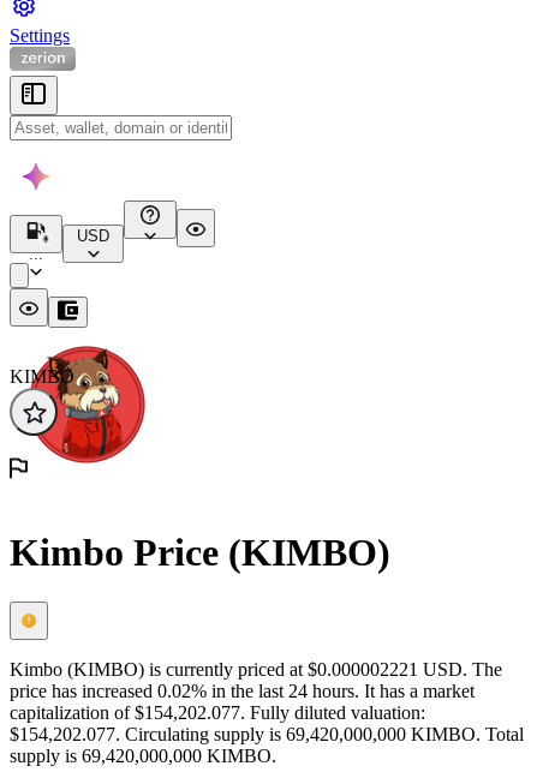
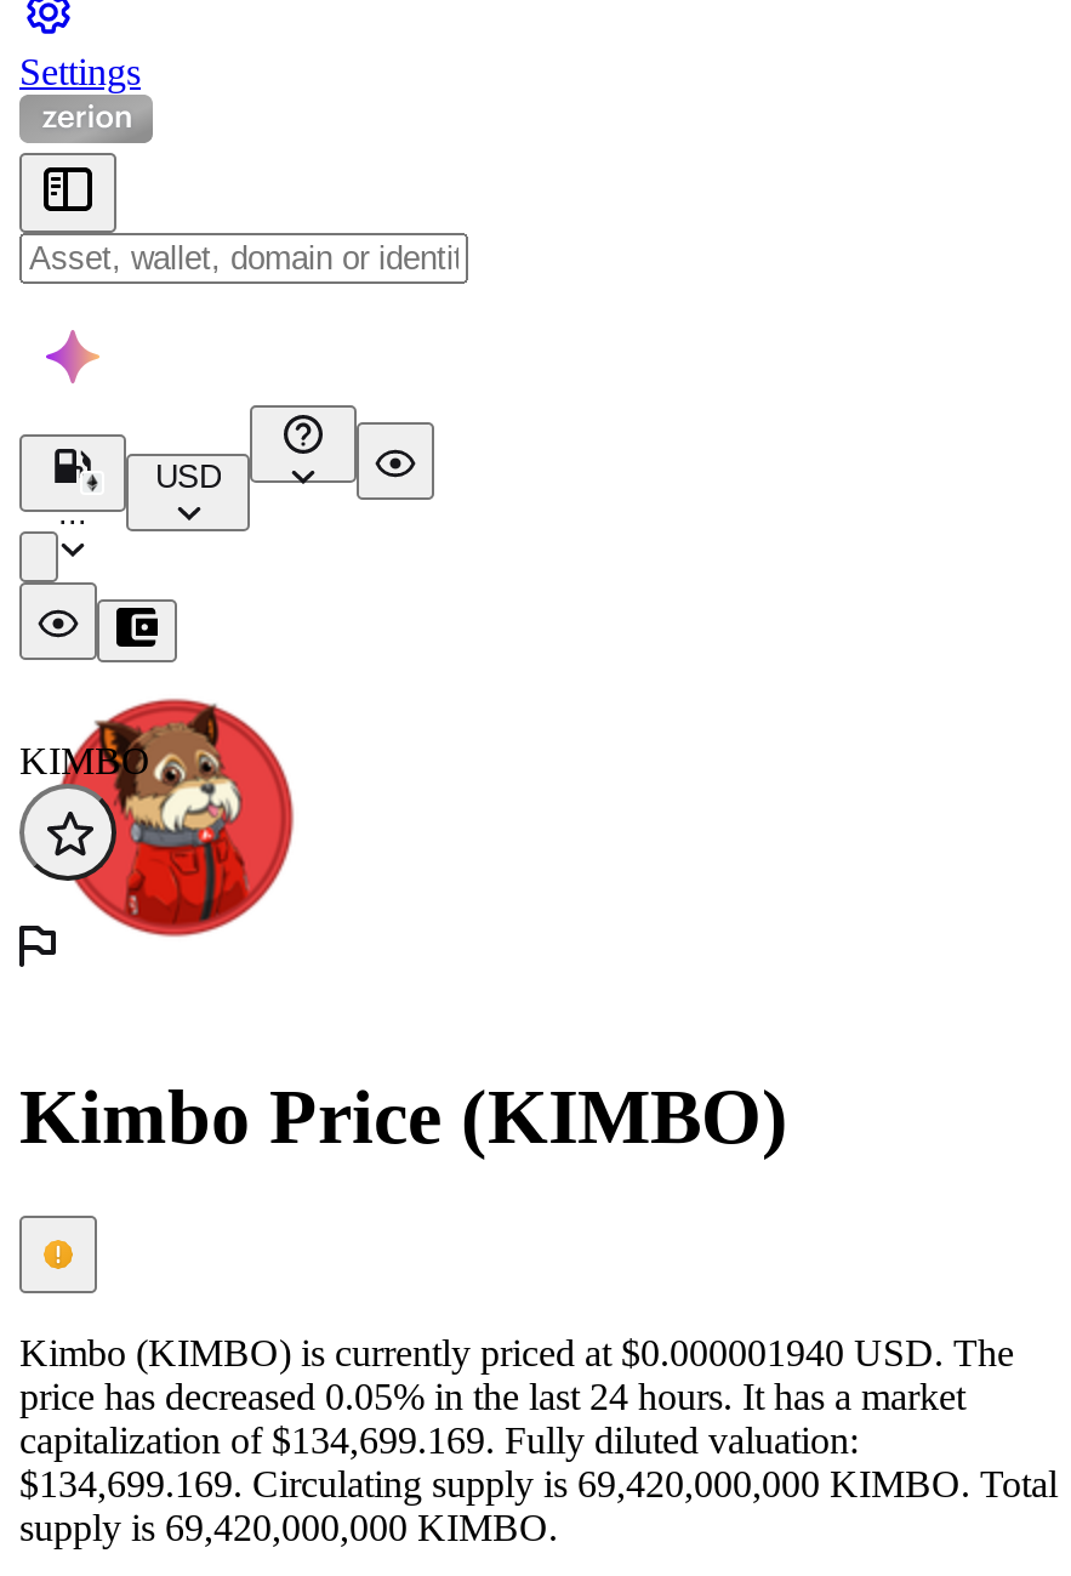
- Kimbo (KIMBO) is currently priced at $0.000002221 USD. The
+ Kimbo (KIMBO) is currently priced at $0.000001940 USD. The

- price has increased 0.02% in the last 24 hours. It has a market
+ price has decreased 0.05% in the last 24 hours. It has a market

- capitalization of $154,202.077. Fully diluted valuation:
+ capitalization of $134,699.169. Fully diluted valuation:

- $154,202.077. Circulating supply is 69,420,000,000 KIMBO. Total
+ $134,699.169. Circulating supply is 69,420,000,000 KIMBO. Total
